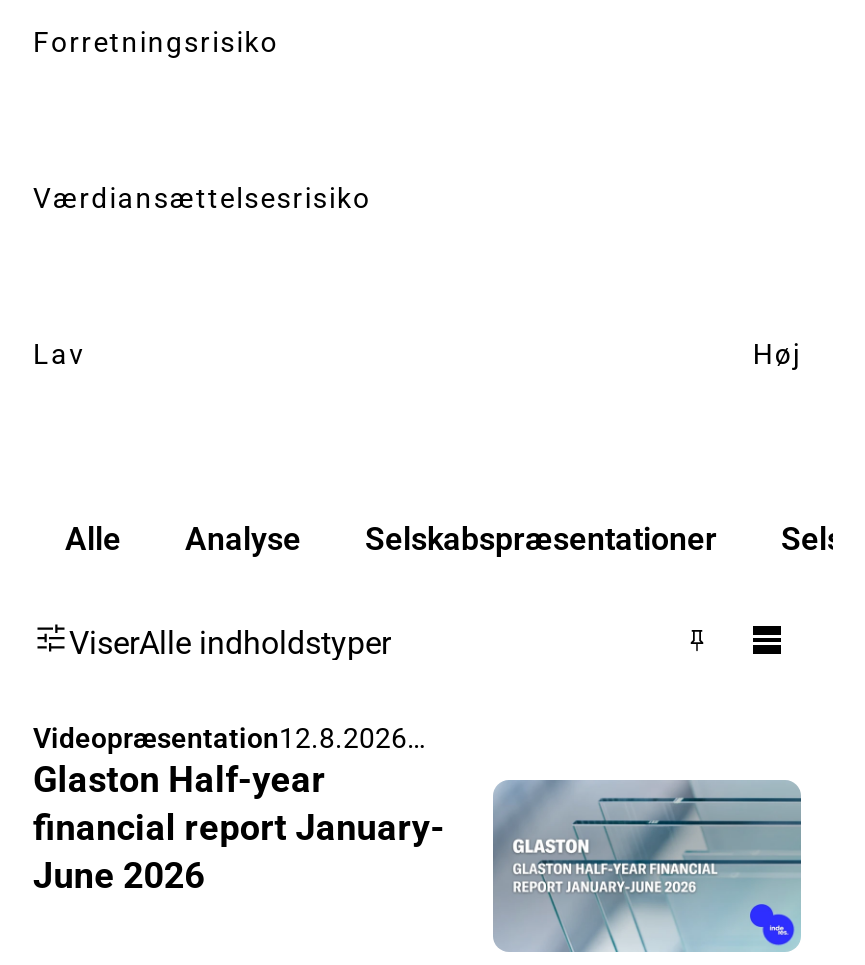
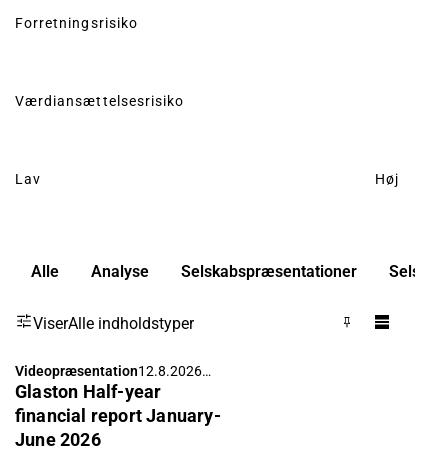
- [image]
